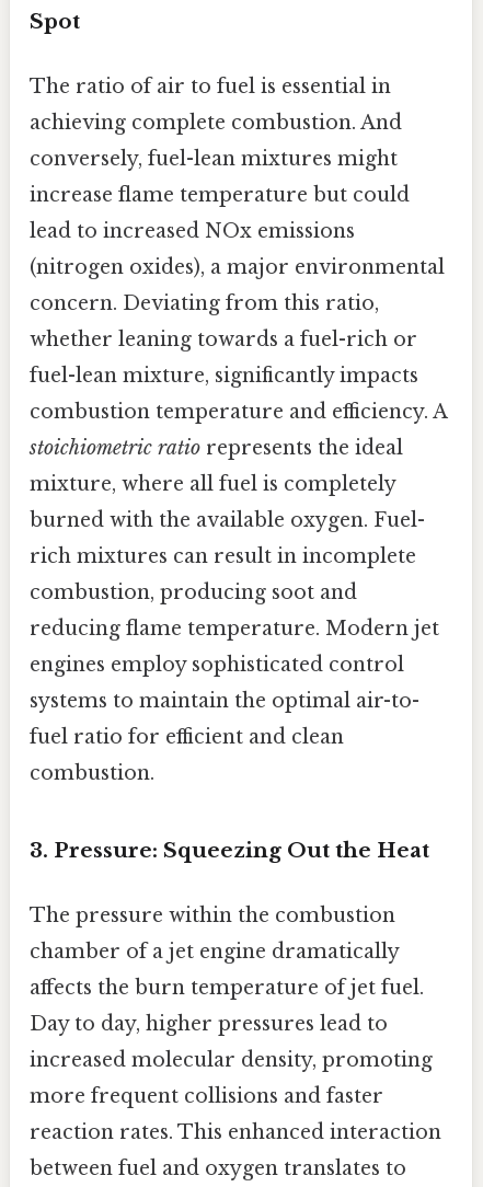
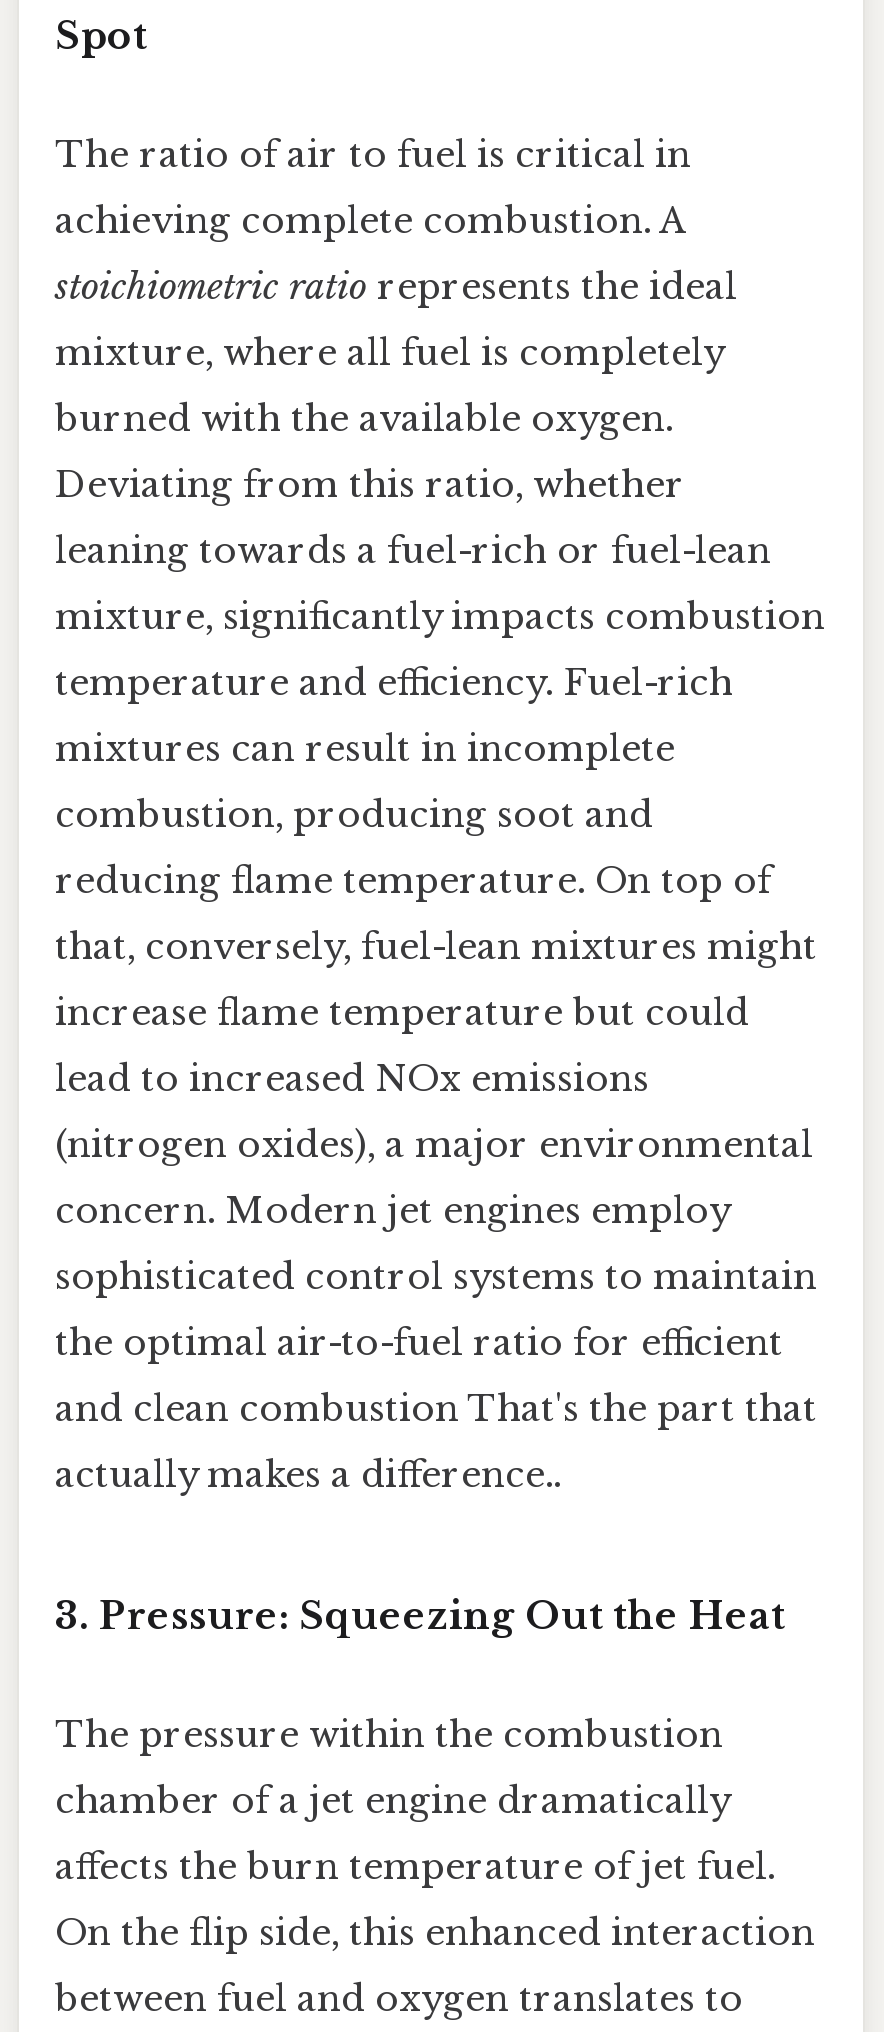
- The ratio of air to fuel is essential in
- achieving complete combustion. And
- conversely, fuel-lean mixtures might
+ The ratio of air to fuel is critical in
+ achieving complete combustion. A
+ burned with the available oxygen.
+ Deviating from this ratio, whether
+ leaning towards a fuel-rich or fuel-lean
+ mixture, significantly impacts combustion
+ temperature and efficiency. Fuel-rich
+ mixtures can result in incomplete
+ reducing flame temperature. On top of
+ that, conversely, fuel-lean mixtures might

moved down: increase flame temperature but could | lead to increased NOx emissions | (nitrogen oxides), a major environmental

- concern. Deviating from this ratio,
- whether leaning towards a fuel-rich or
- fuel-lean mixture, significantly impacts
- combustion temperature and efficiency. A
- burned with the available oxygen. Fuel-
- rich mixtures can result in incomplete
- reducing flame temperature. Modern jet
- engines employ sophisticated control
- systems to maintain the optimal air-to-
- fuel ratio for efficient and clean
- combustion.
+ concern. Modern jet engines employ
+ sophisticated control systems to maintain
+ the optimal air-to-fuel ratio for efficient
+ and clean combustion That's the part that
+ actually makes a difference..

moved up: stoichiometric ratio represents the ideal | mixture, where all fuel is completely

moved up: combustion, producing soot and

moved down: 3. Pressure: Squeezing Out the Heat | The pressure within the combustion | chamber of a jet engine dramatically | affects the burn temperature of jet fuel.

- Day to day, higher pressures lead to
- increased molecular density, promoting
- more frequent collisions and faster
- reaction rates. This enhanced interaction
+ On the flip side, this enhanced interaction
